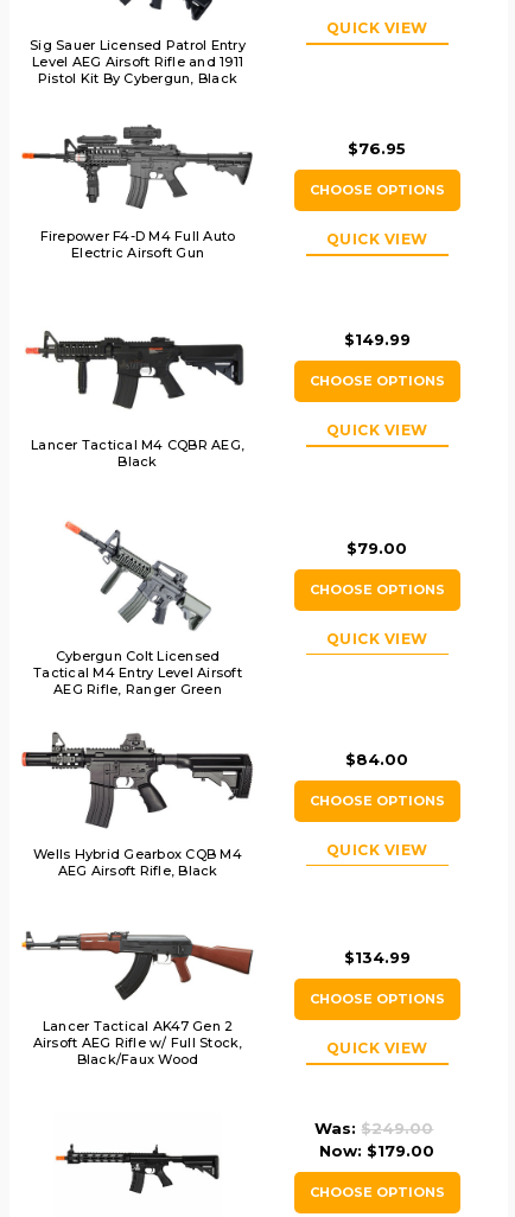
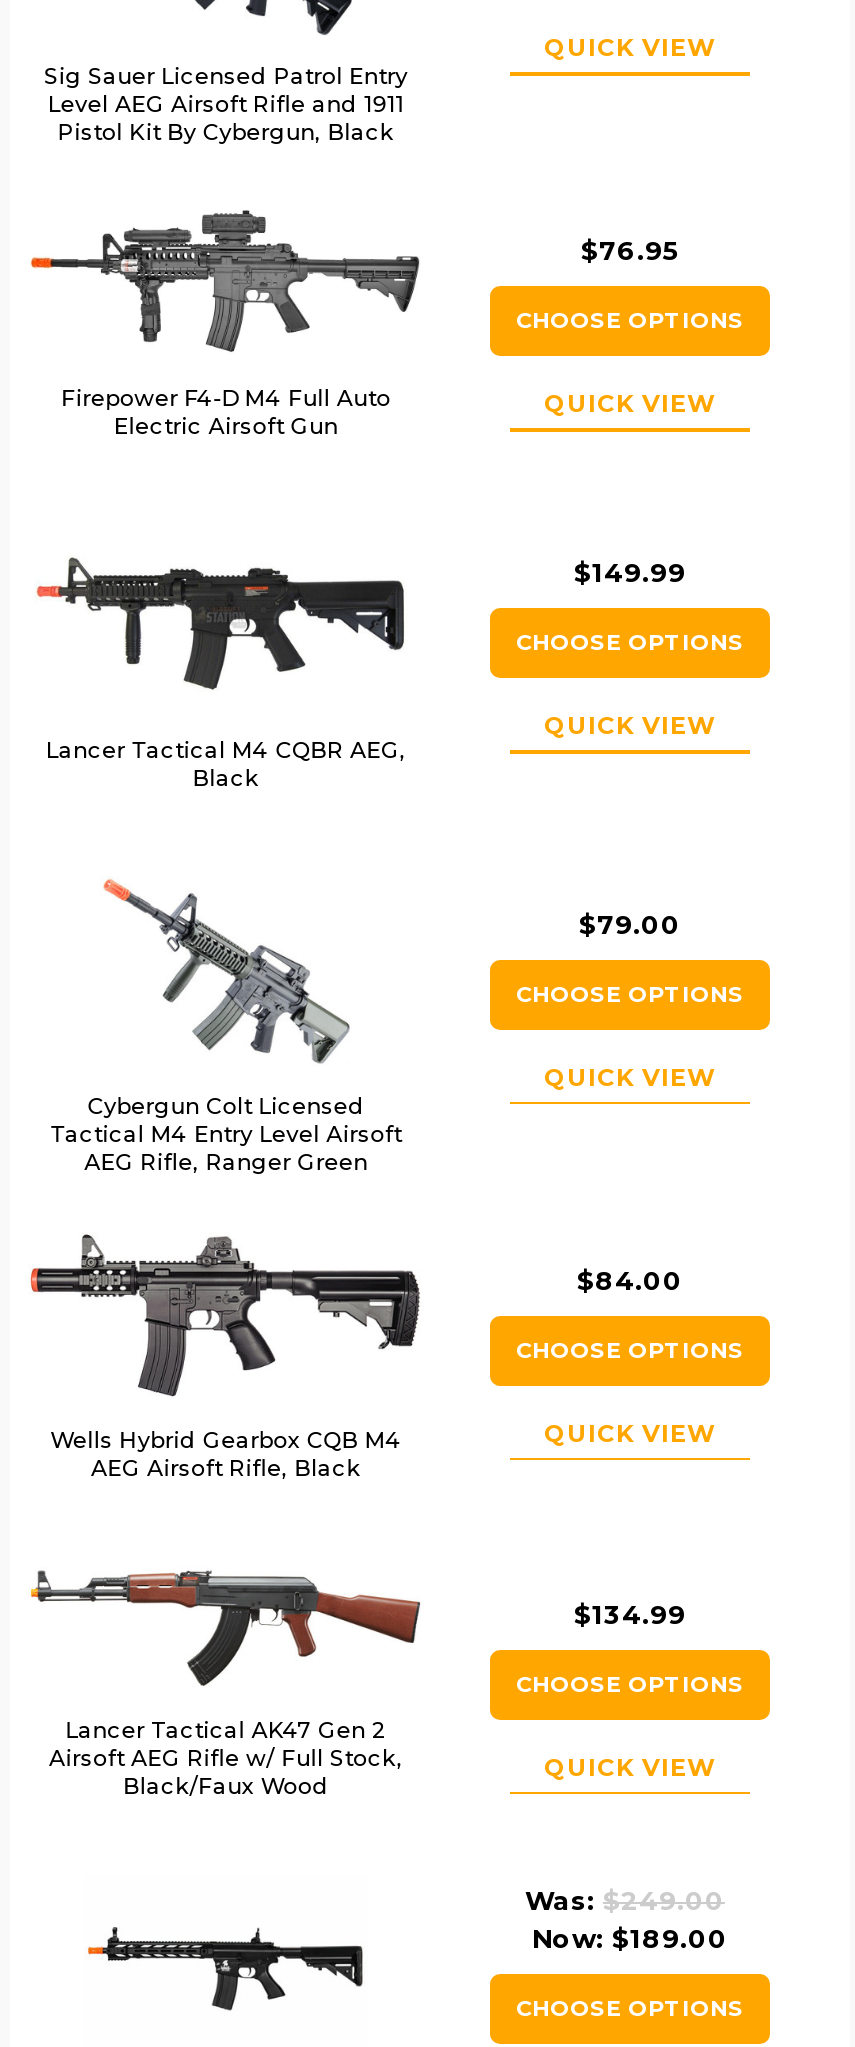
- Now: $179.00
+ Now: $189.00
